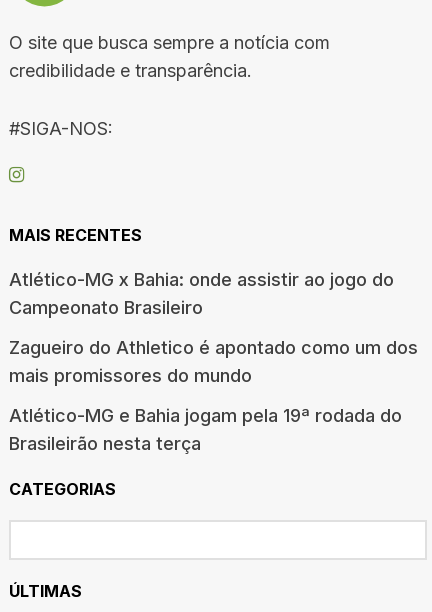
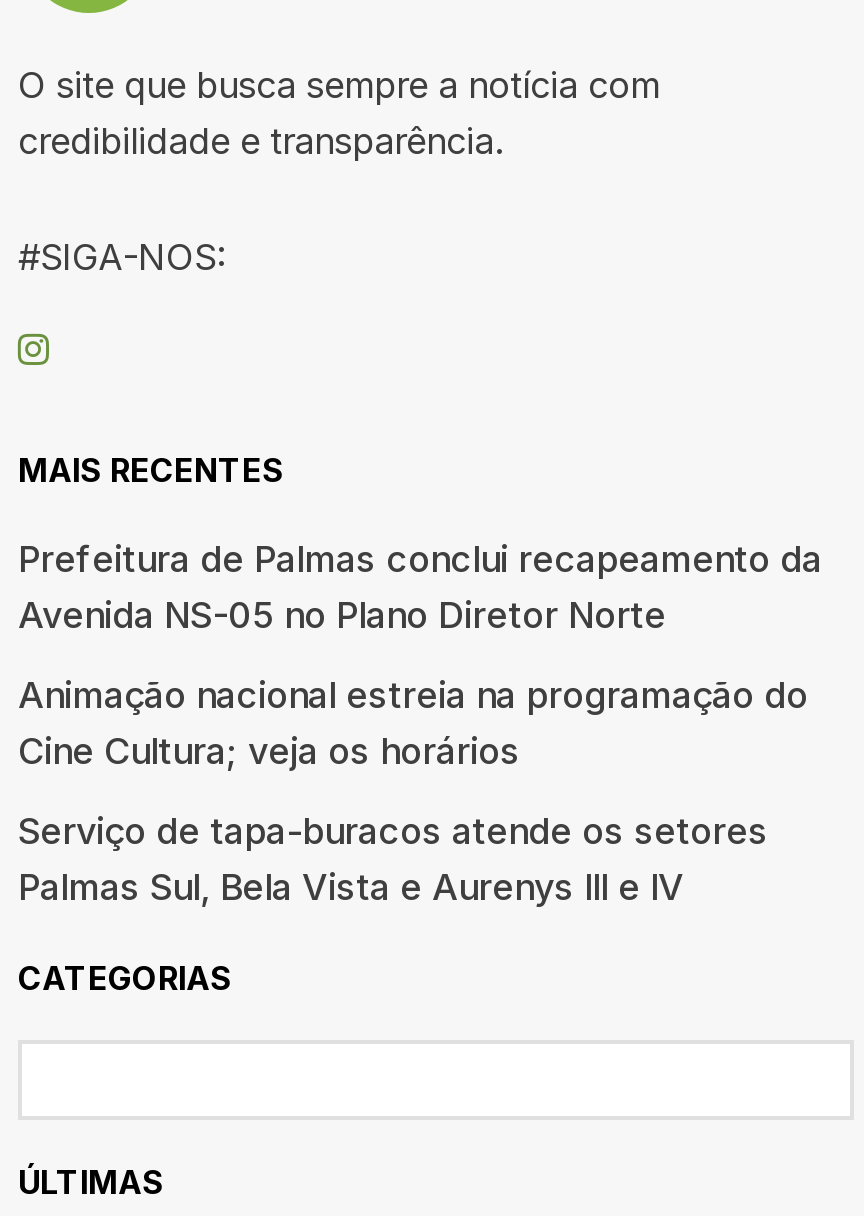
- Atlético-MG x Bahia: onde assistir ao jogo do
- Campeonato Brasileiro
+ Prefeitura de Palmas conclui recapeamento da
+ Avenida NS-05 no Plano Diretor Norte

- Zagueiro do Athletico é apontado como um dos
- mais promissores do mundo
+ Animação nacional estreia na programação do
+ Cine Cultura; veja os horários

- Atlético-MG e Bahia jogam pela 19ª rodada do
- Brasileirão nesta terça
+ Serviço de tapa-buracos atende os setores
+ Palmas Sul, Bela Vista e Aurenys III e IV
